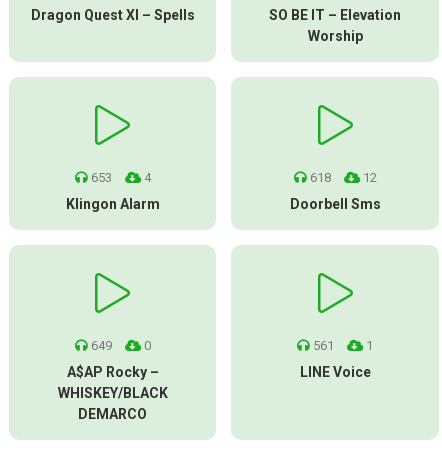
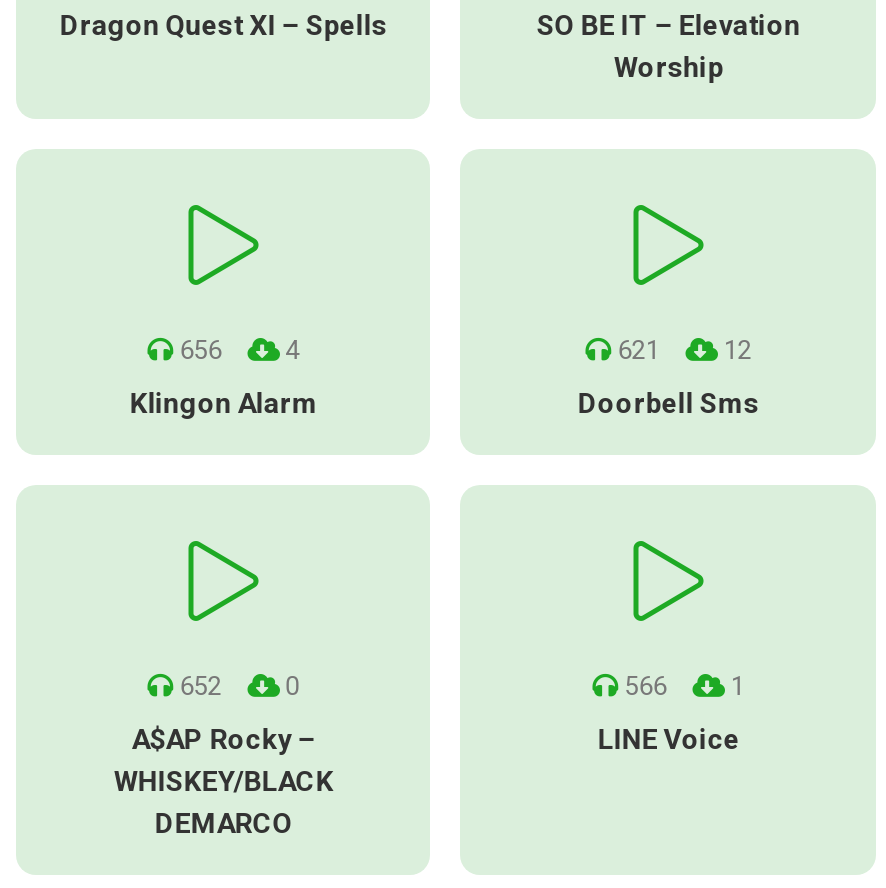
- 653 4
+ 656 4

- 618 12
+ 621 12

- 649 0
+ 652 0

- 561 1
+ 566 1
